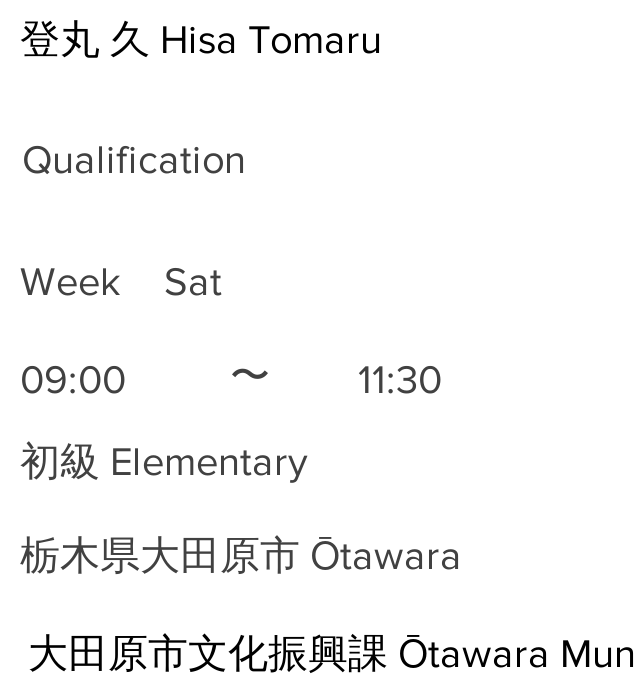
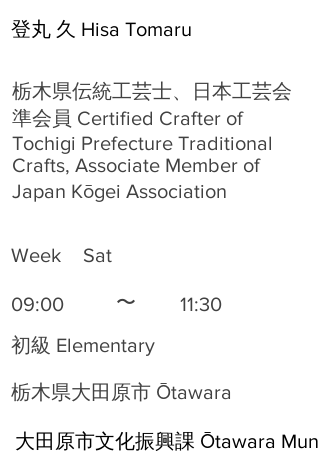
- Qualification
+ 栃木県伝統工芸士、日本工芸会
+ 準会員 Certified Crafter of
+ Tochigi Prefecture Traditional
+ Crafts, Associate Member of
+ Japan Kōgei Association
